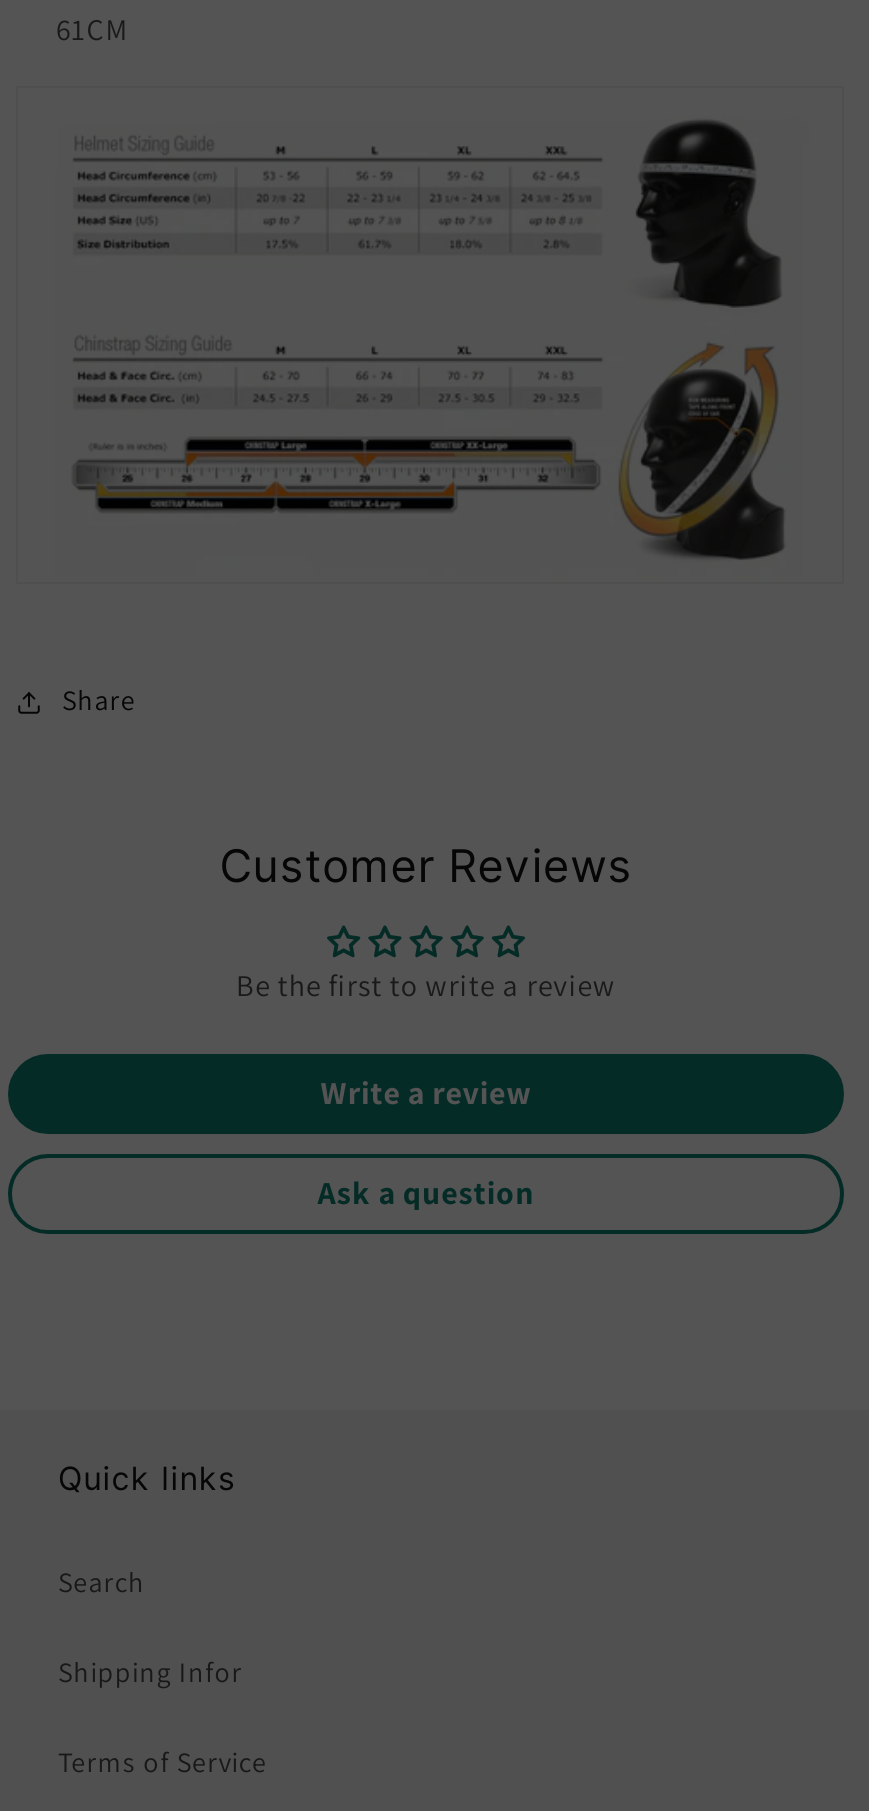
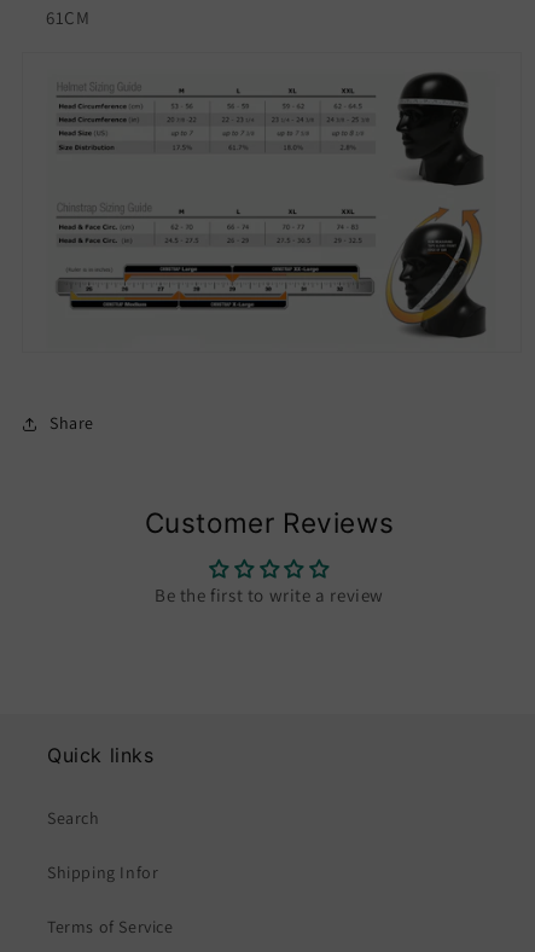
- Write a review
- Ask a question
